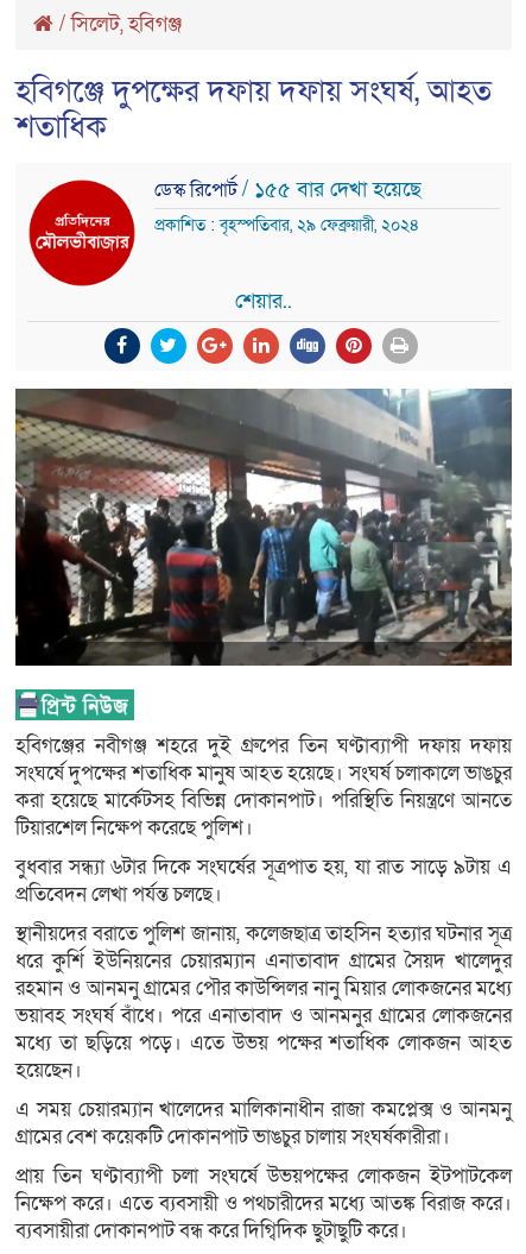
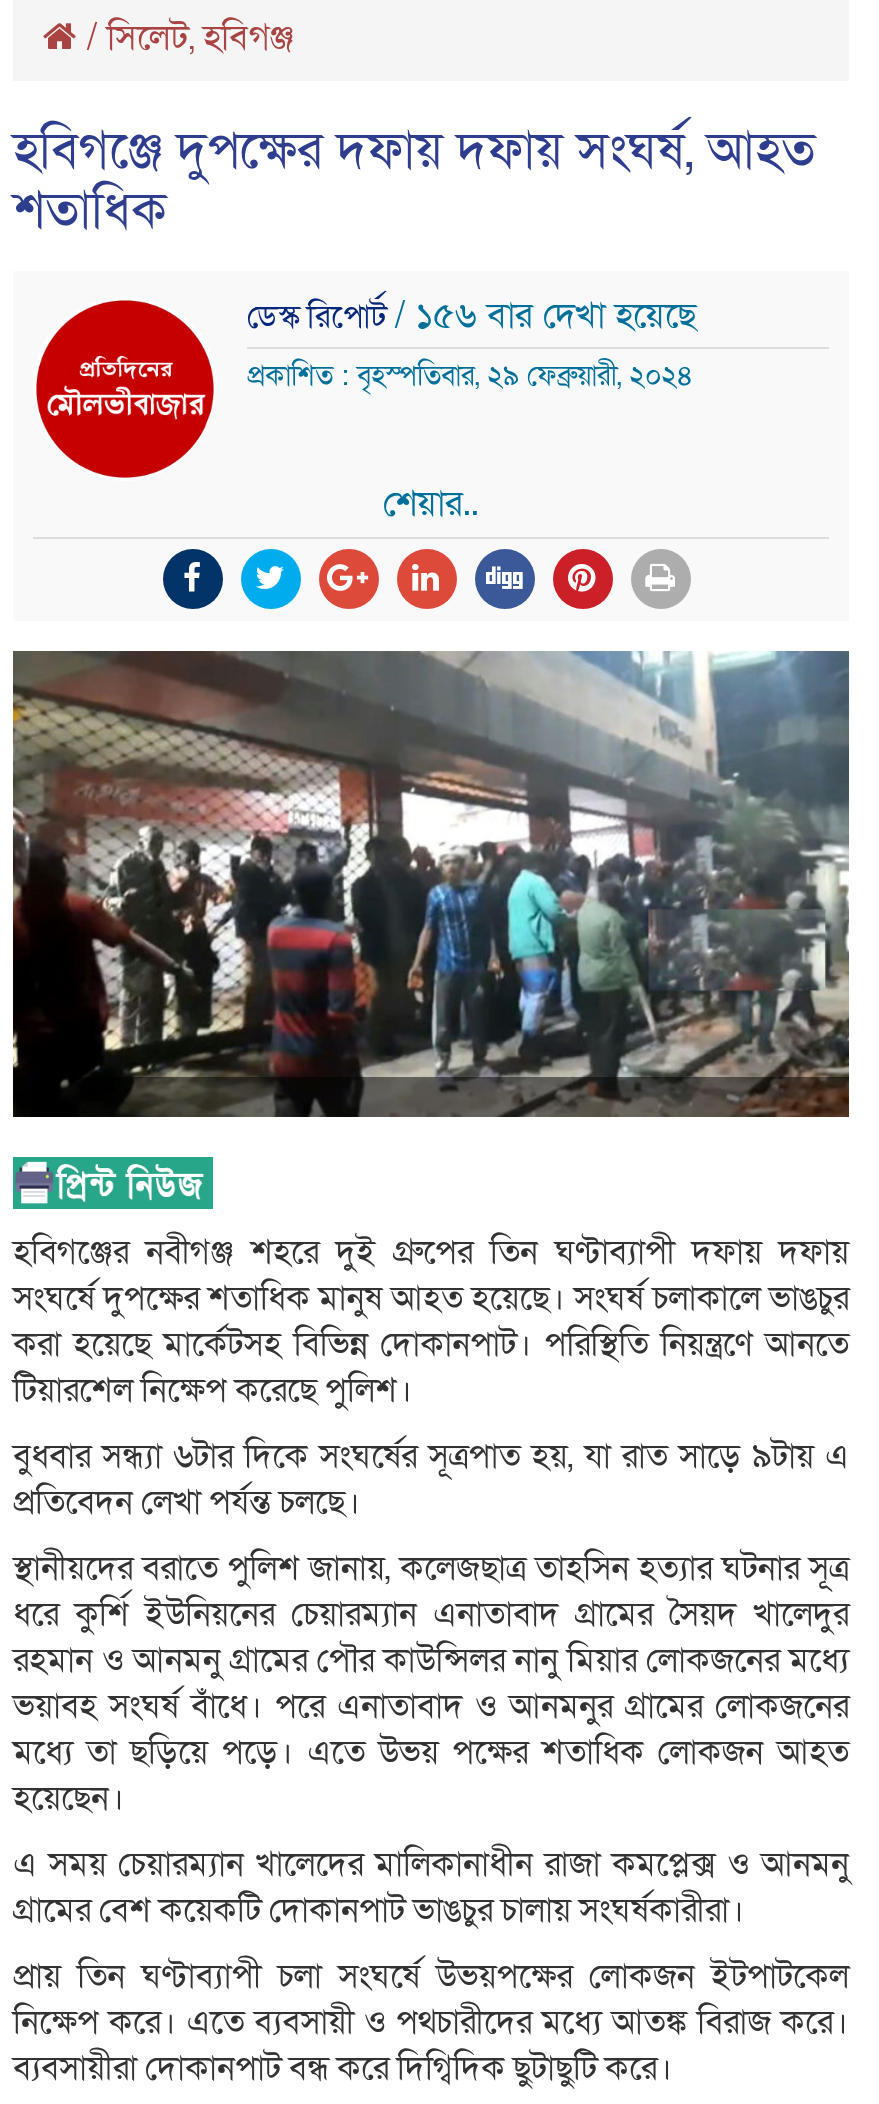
- ডেস্ক রিপোর্ট / ১৫৫ বার দেখা হয়েছে
+ ডেস্ক রিপোর্ট / ১৫৬ বার দেখা হয়েছে
